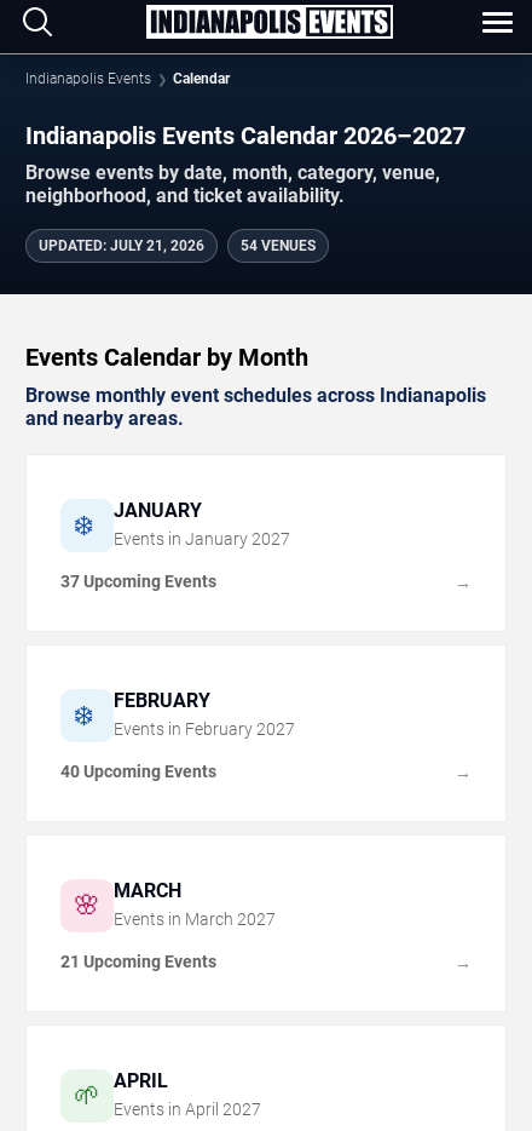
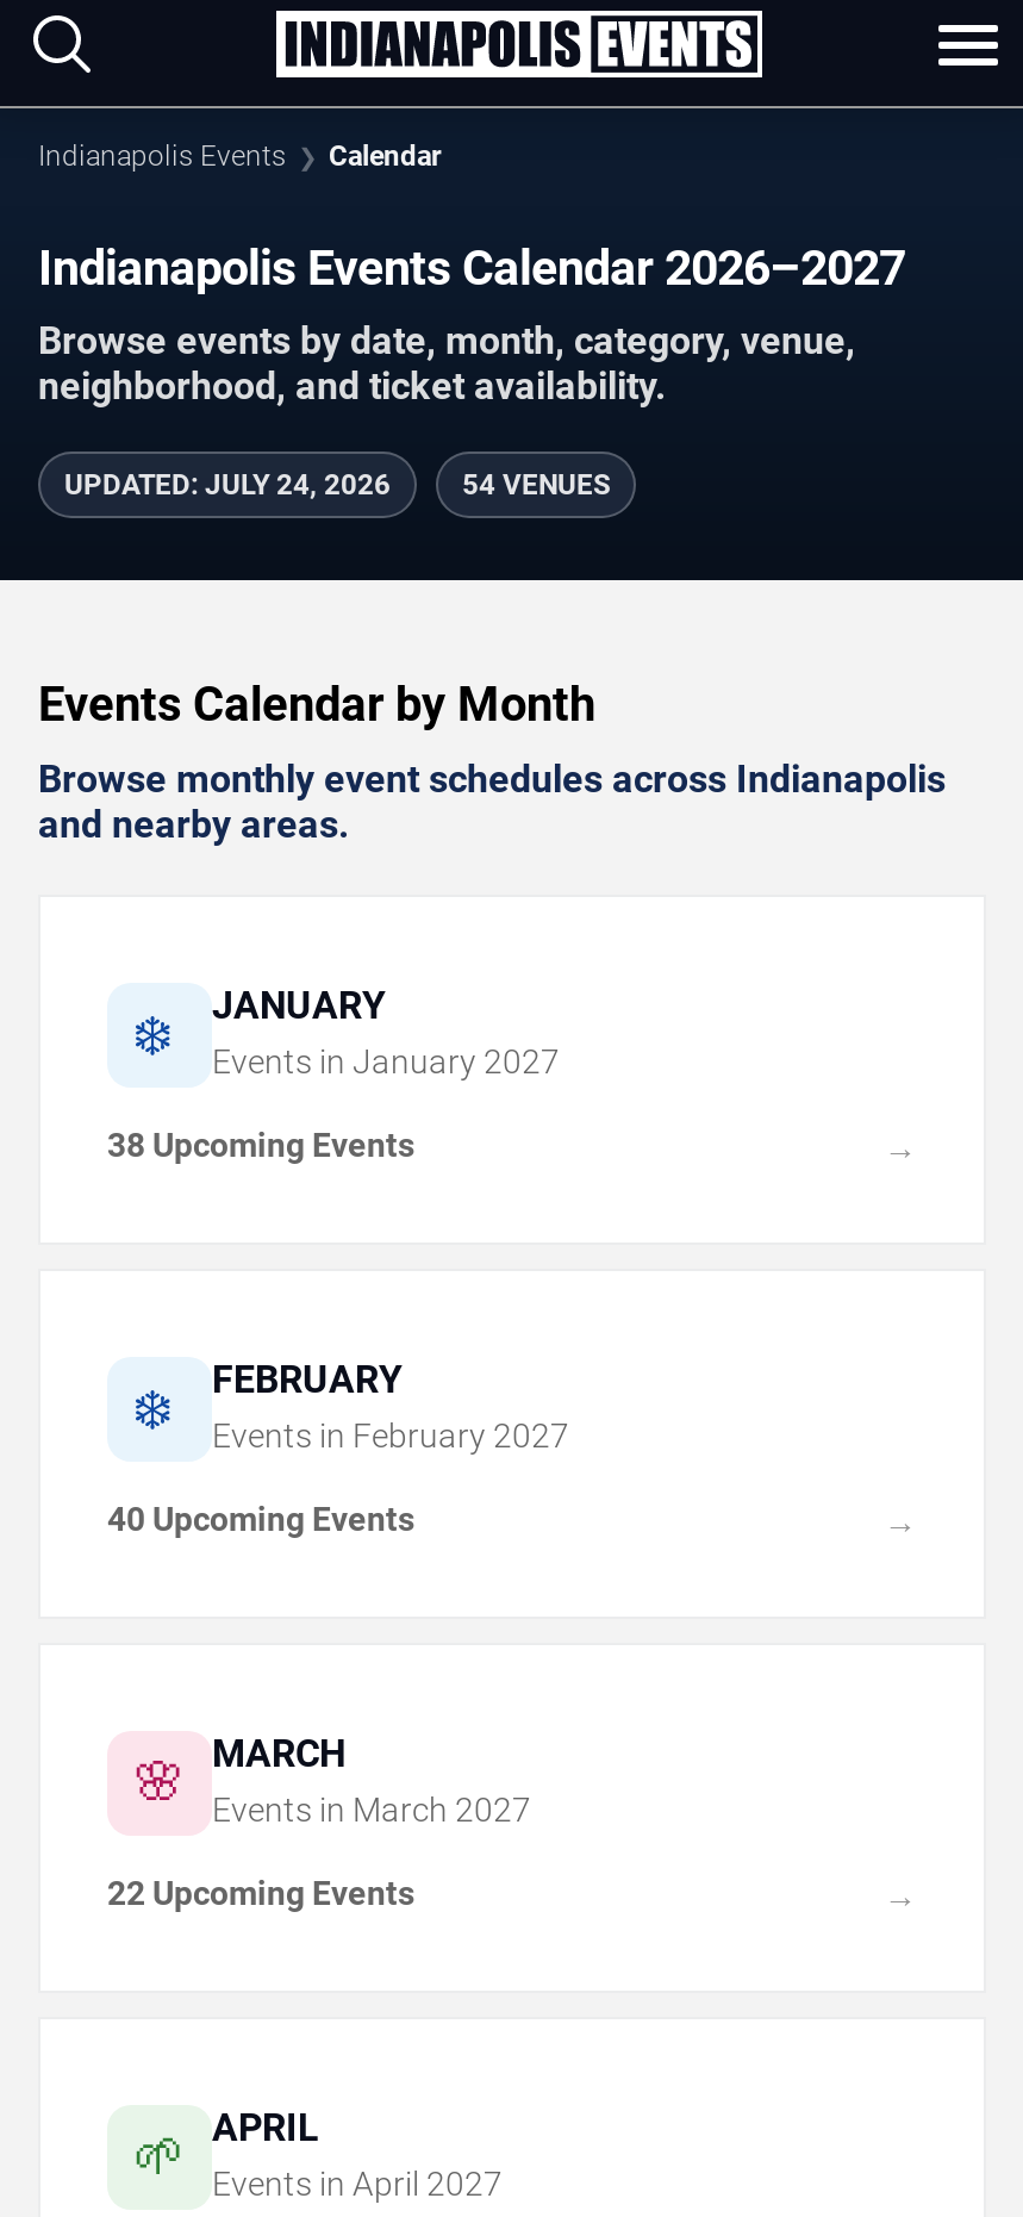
- UPDATED: JULY 21, 2026
+ UPDATED: JULY 24, 2026

- 37 Upcoming Events
+ 38 Upcoming Events

- 21 Upcoming Events
+ 22 Upcoming Events
